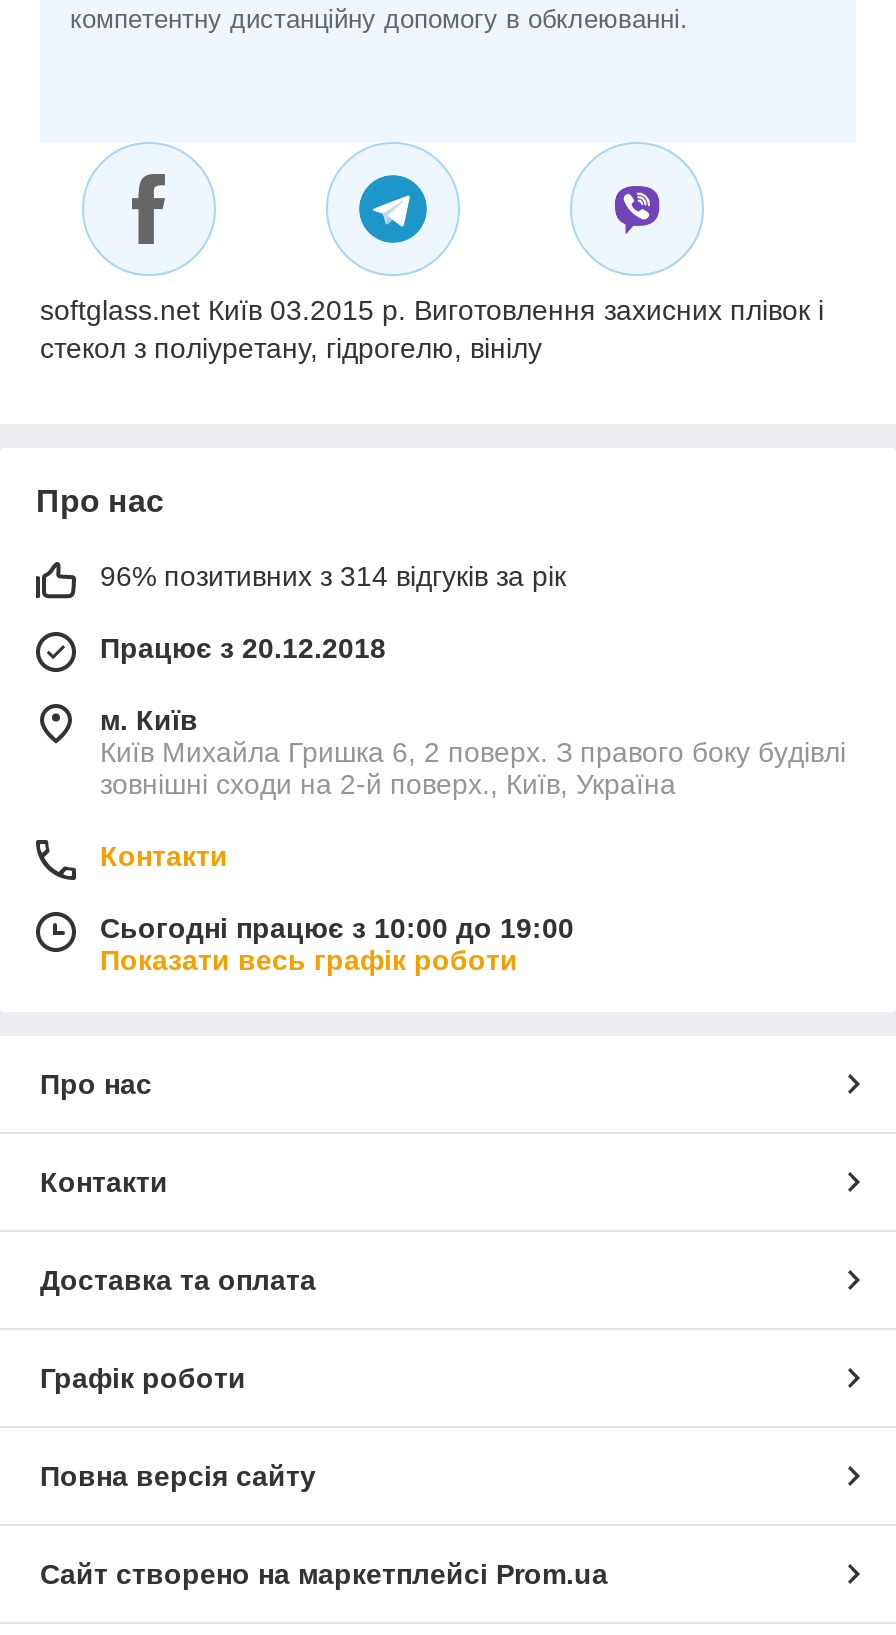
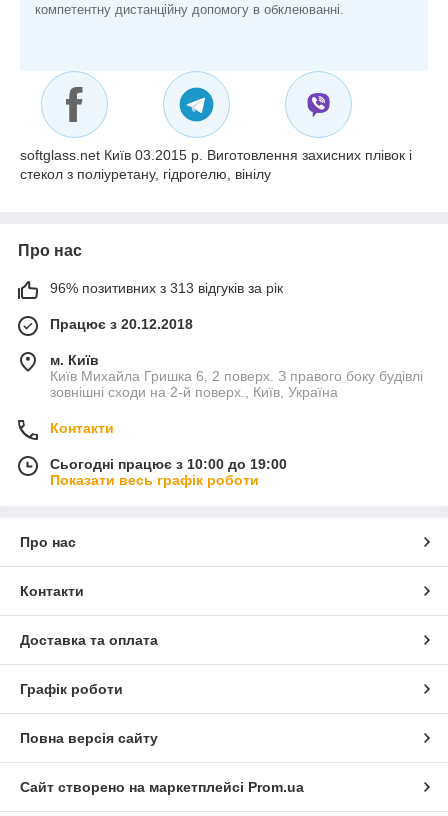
- 96% позитивних з 314 відгуків за рік
+ 96% позитивних з 313 відгуків за рік
